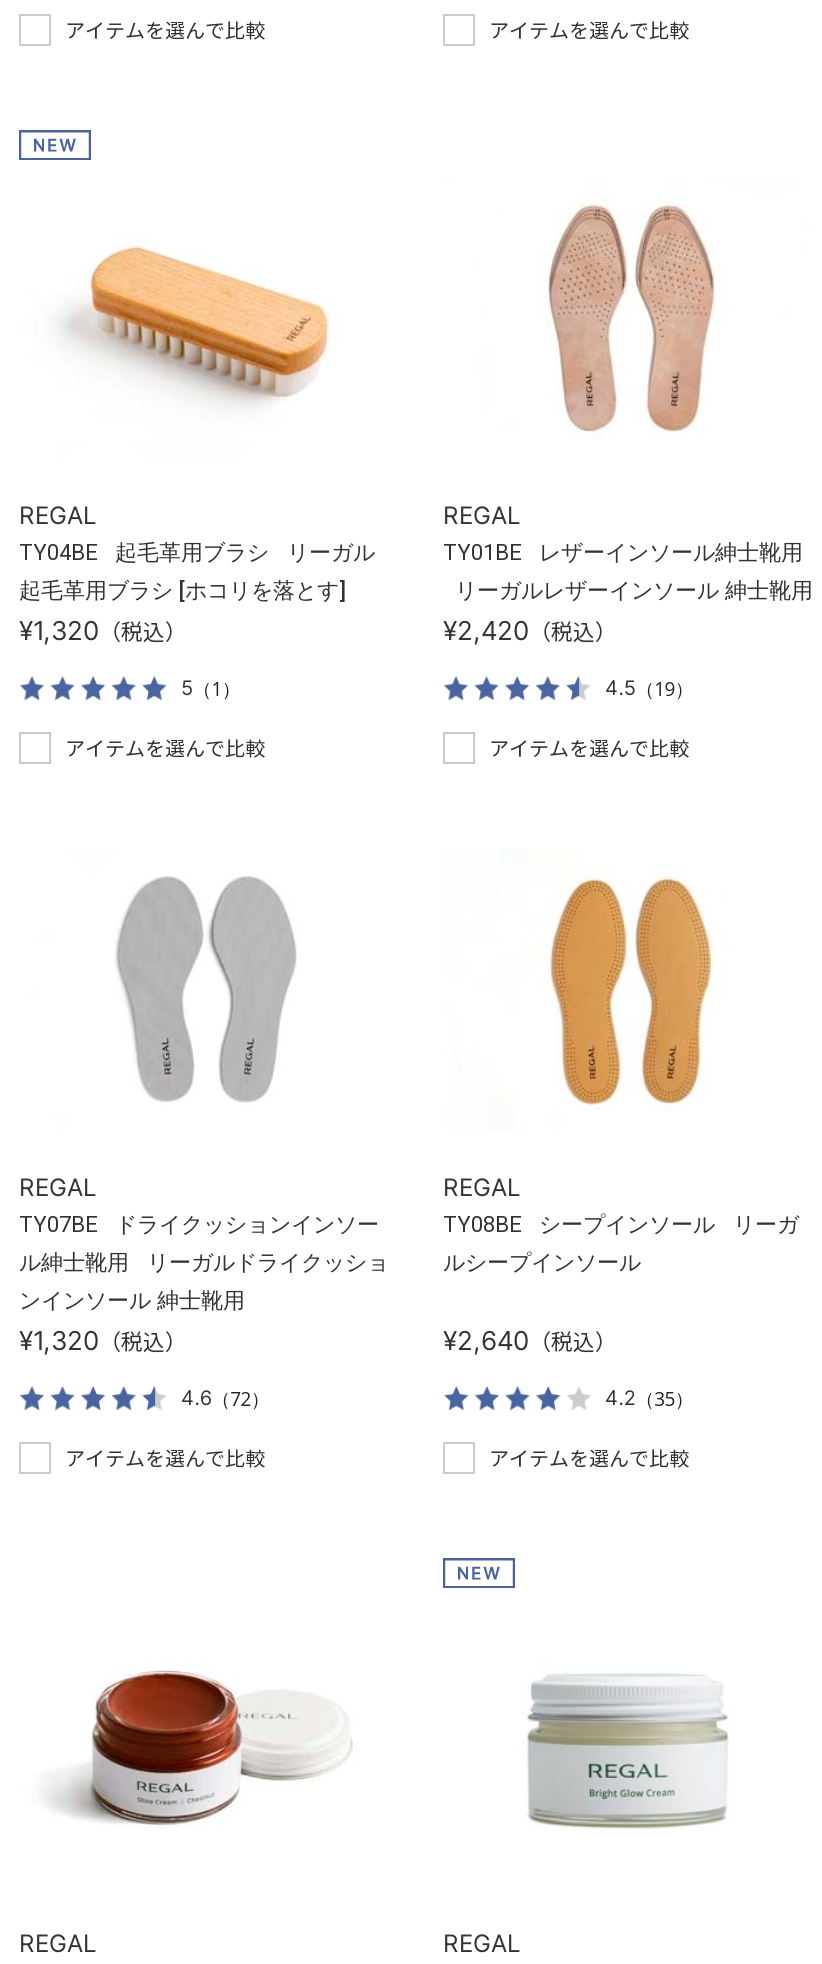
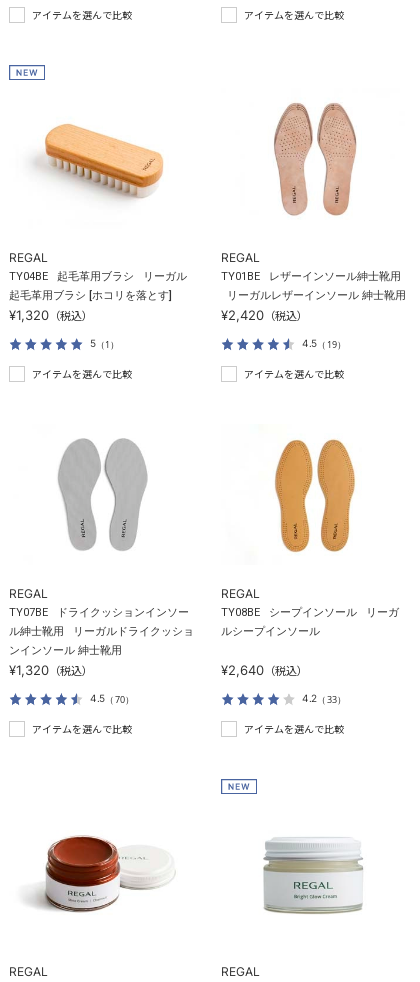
- 4.6（72）
+ 4.5（70）

- 4.2（35）
+ 4.2（33）
